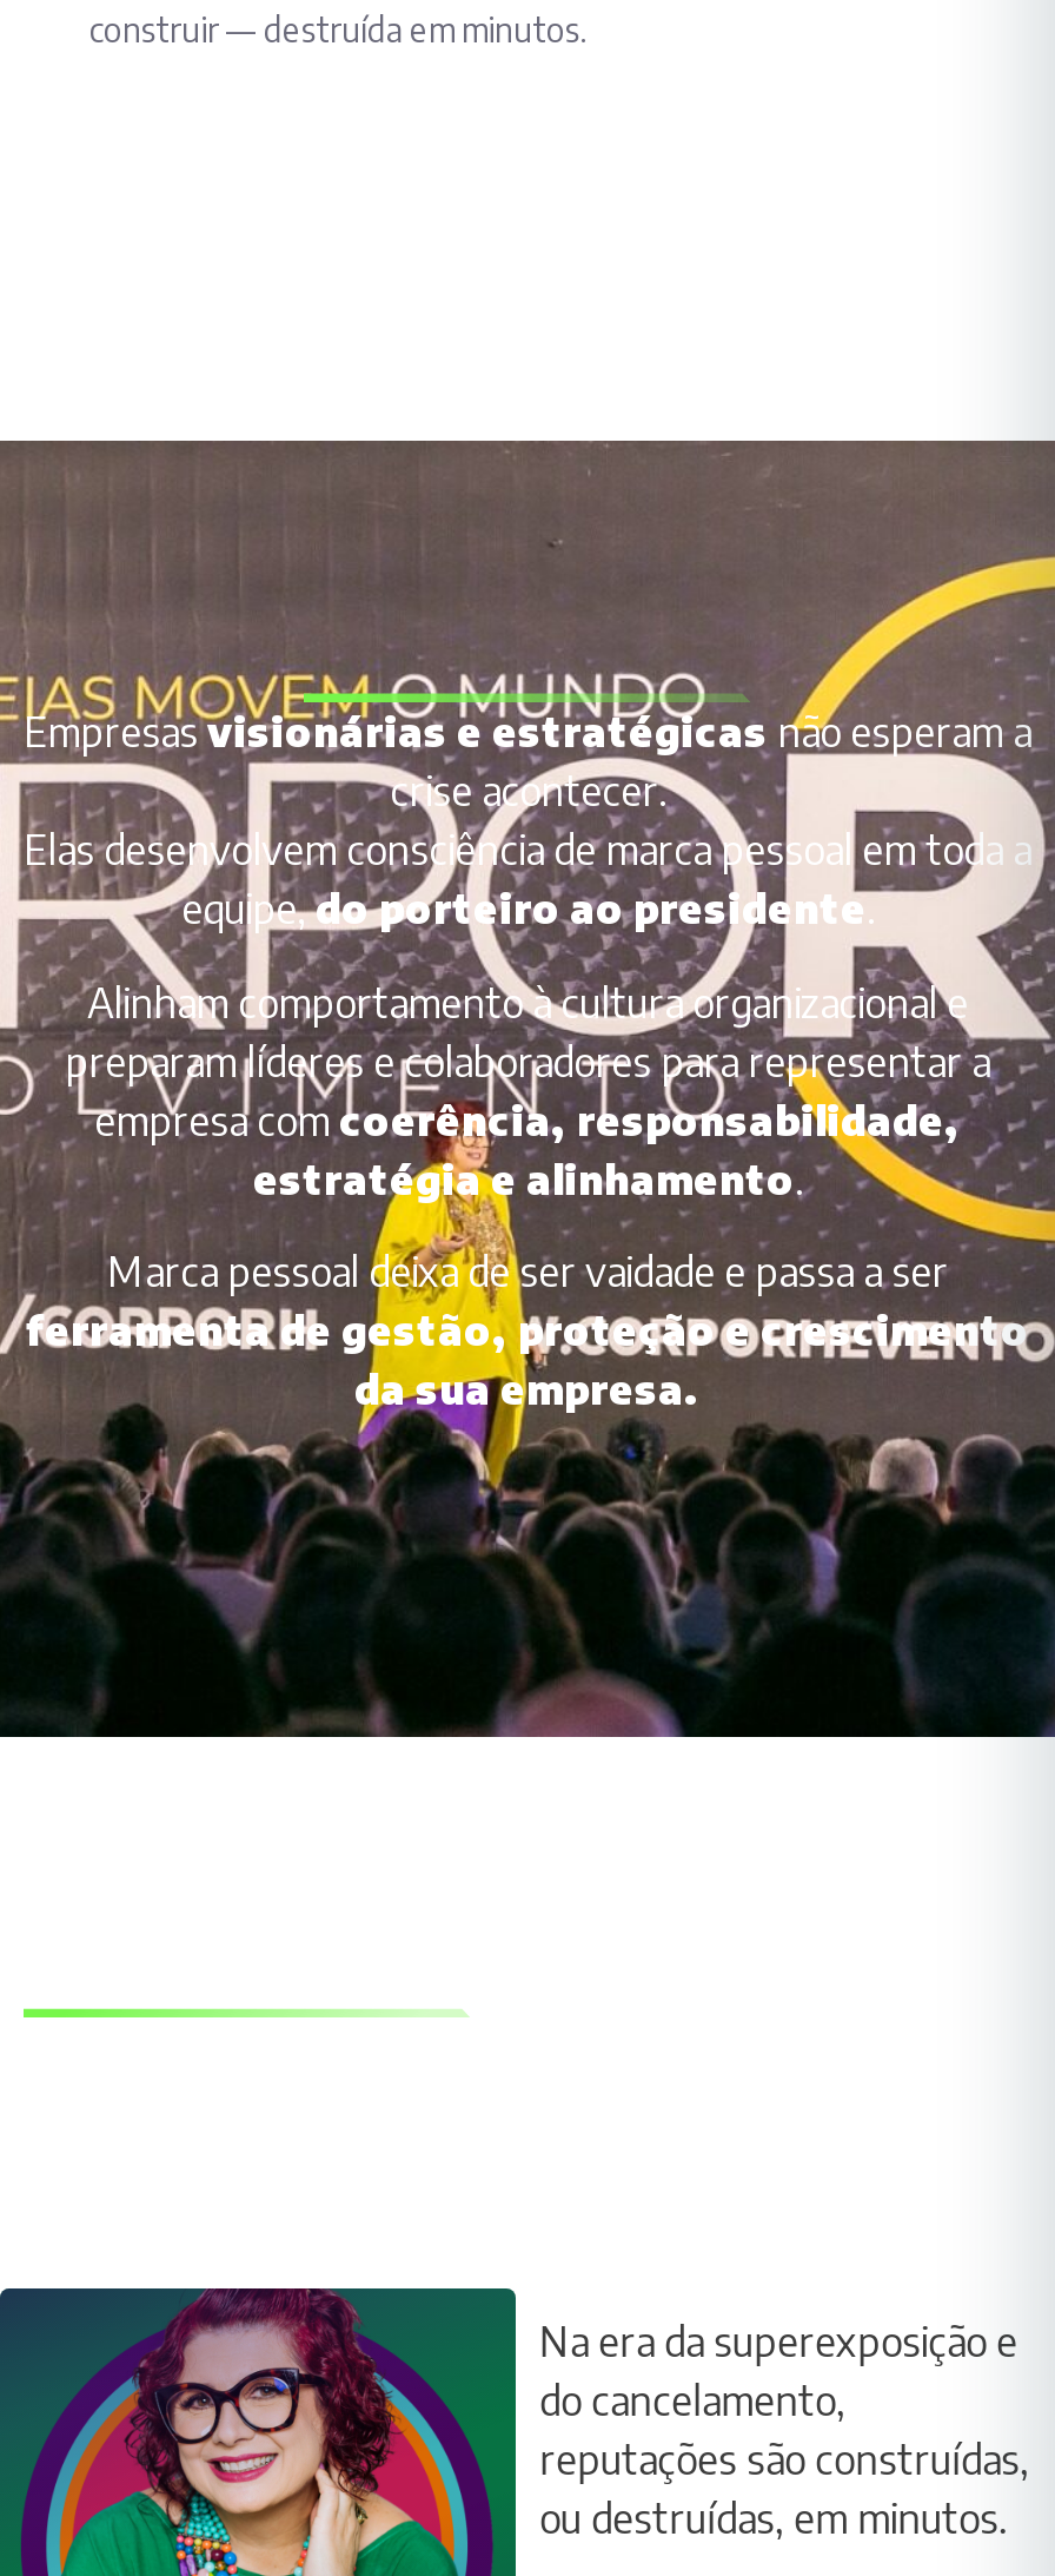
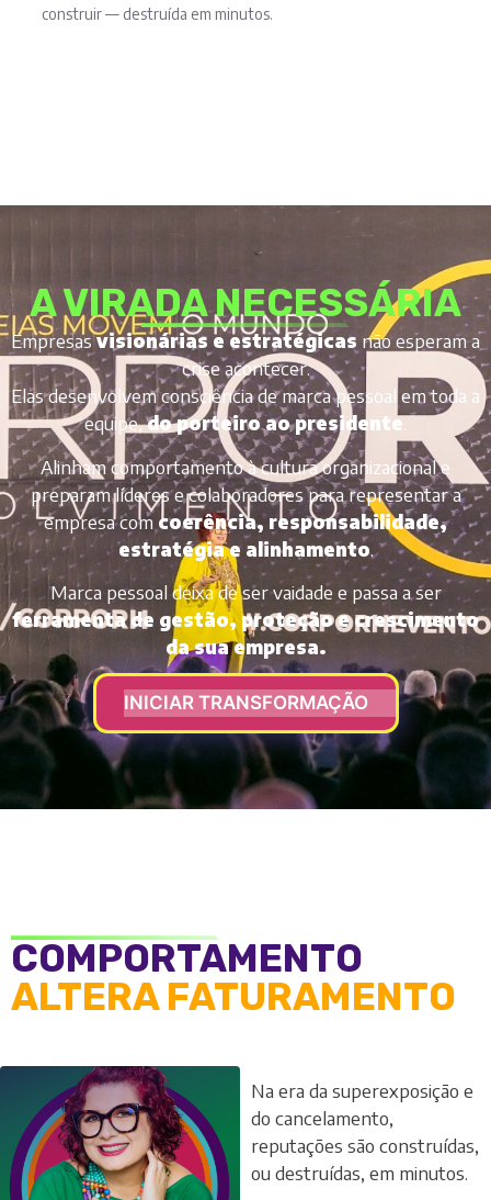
+ A VIRADA NECESSÁRIA

+ COMPORTAMENTO
+ ALTERA FATURAMENTO

- [image]
+ [image]

+ INICIAR TRANSFORMAÇÃO
